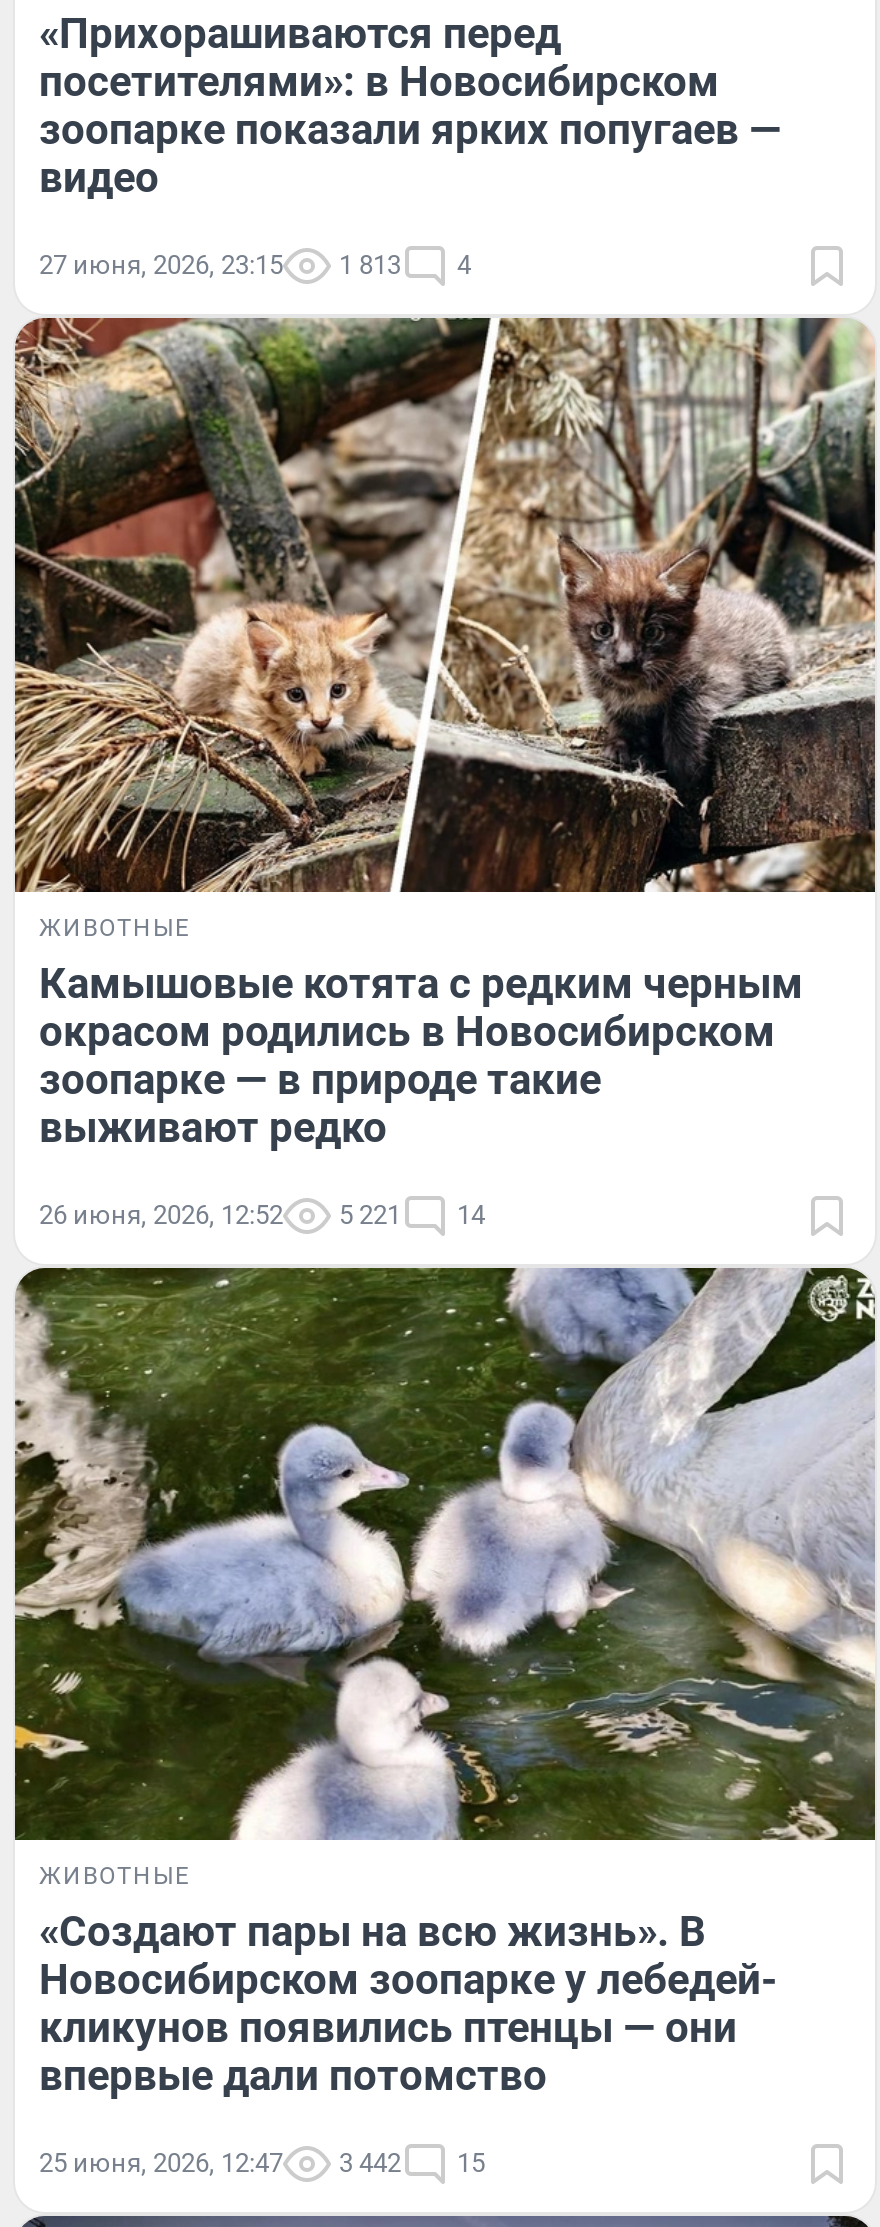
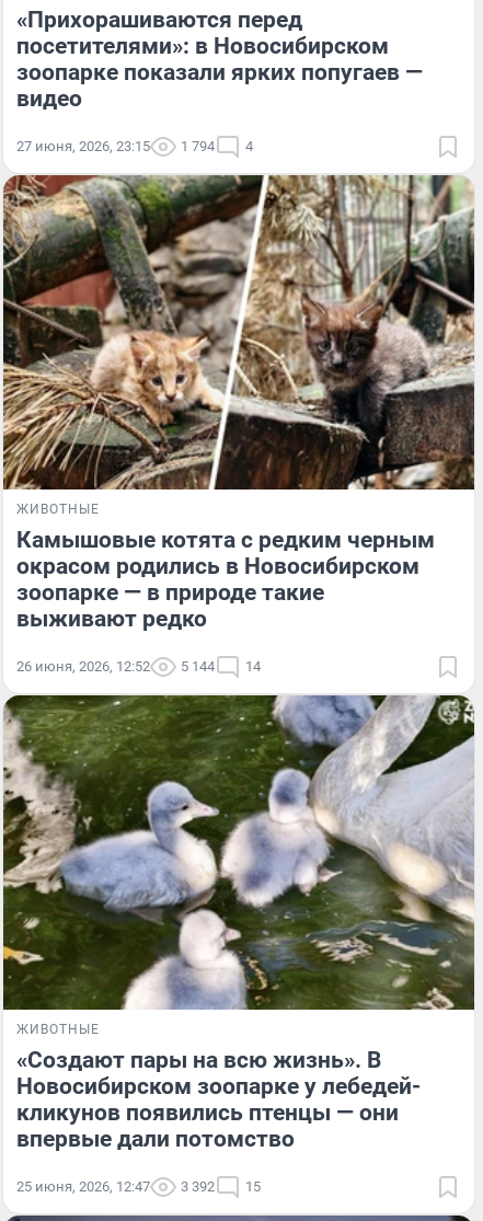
- 27 июня, 2026, 23:15 1 813 4
+ 27 июня, 2026, 23:15 1 794 4

- 26 июня, 2026, 12:52 5 221 14
+ 26 июня, 2026, 12:52 5 144 14

- 25 июня, 2026, 12:47 3 442 15
+ 25 июня, 2026, 12:47 3 392 15
